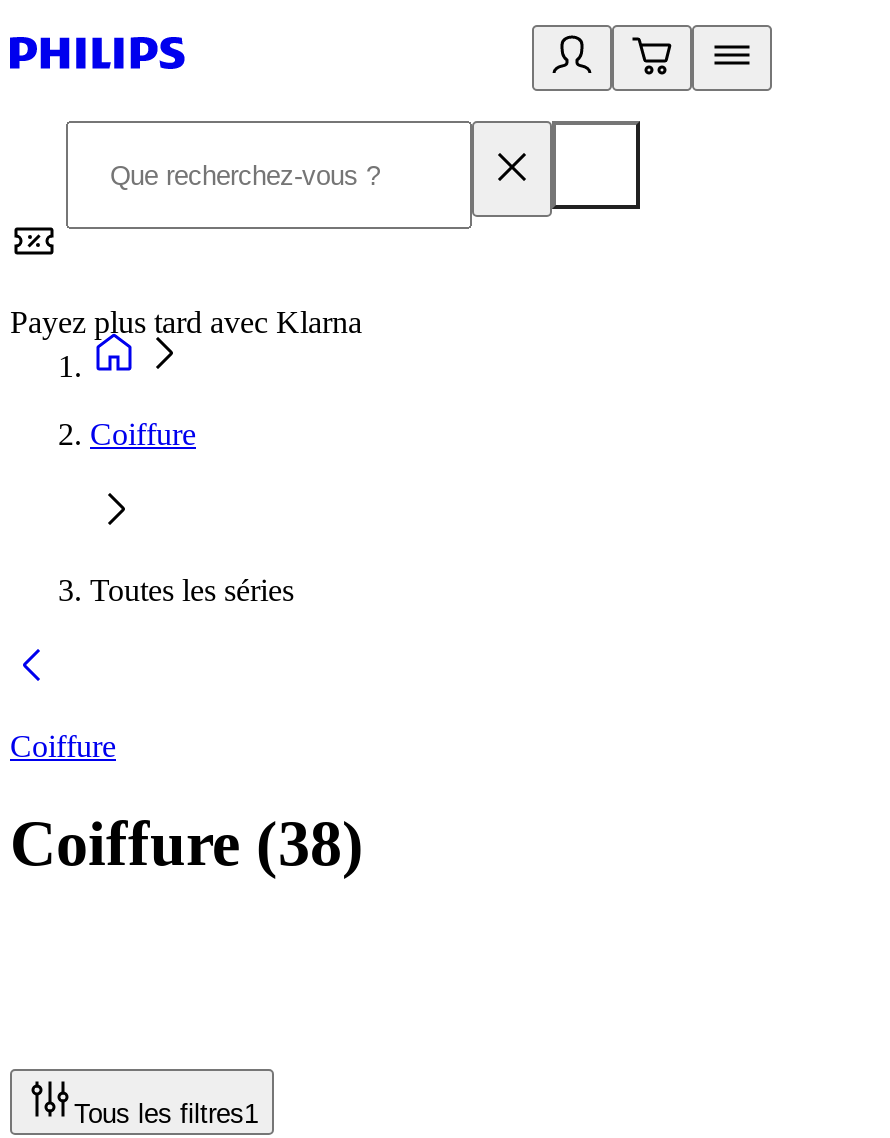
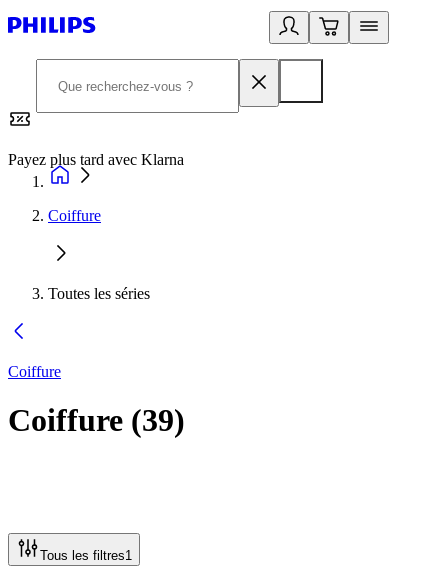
- Coiffure (38)
+ Coiffure (39)
